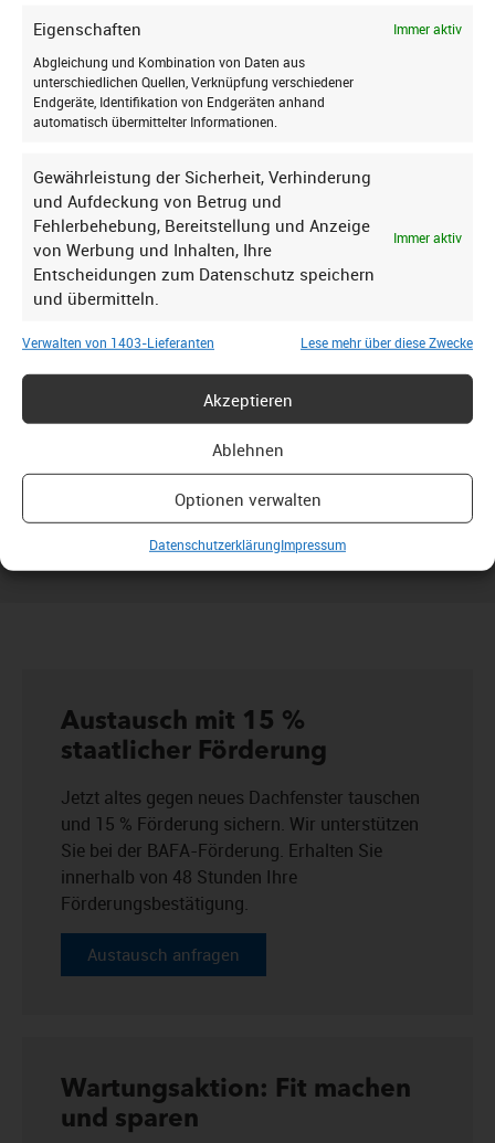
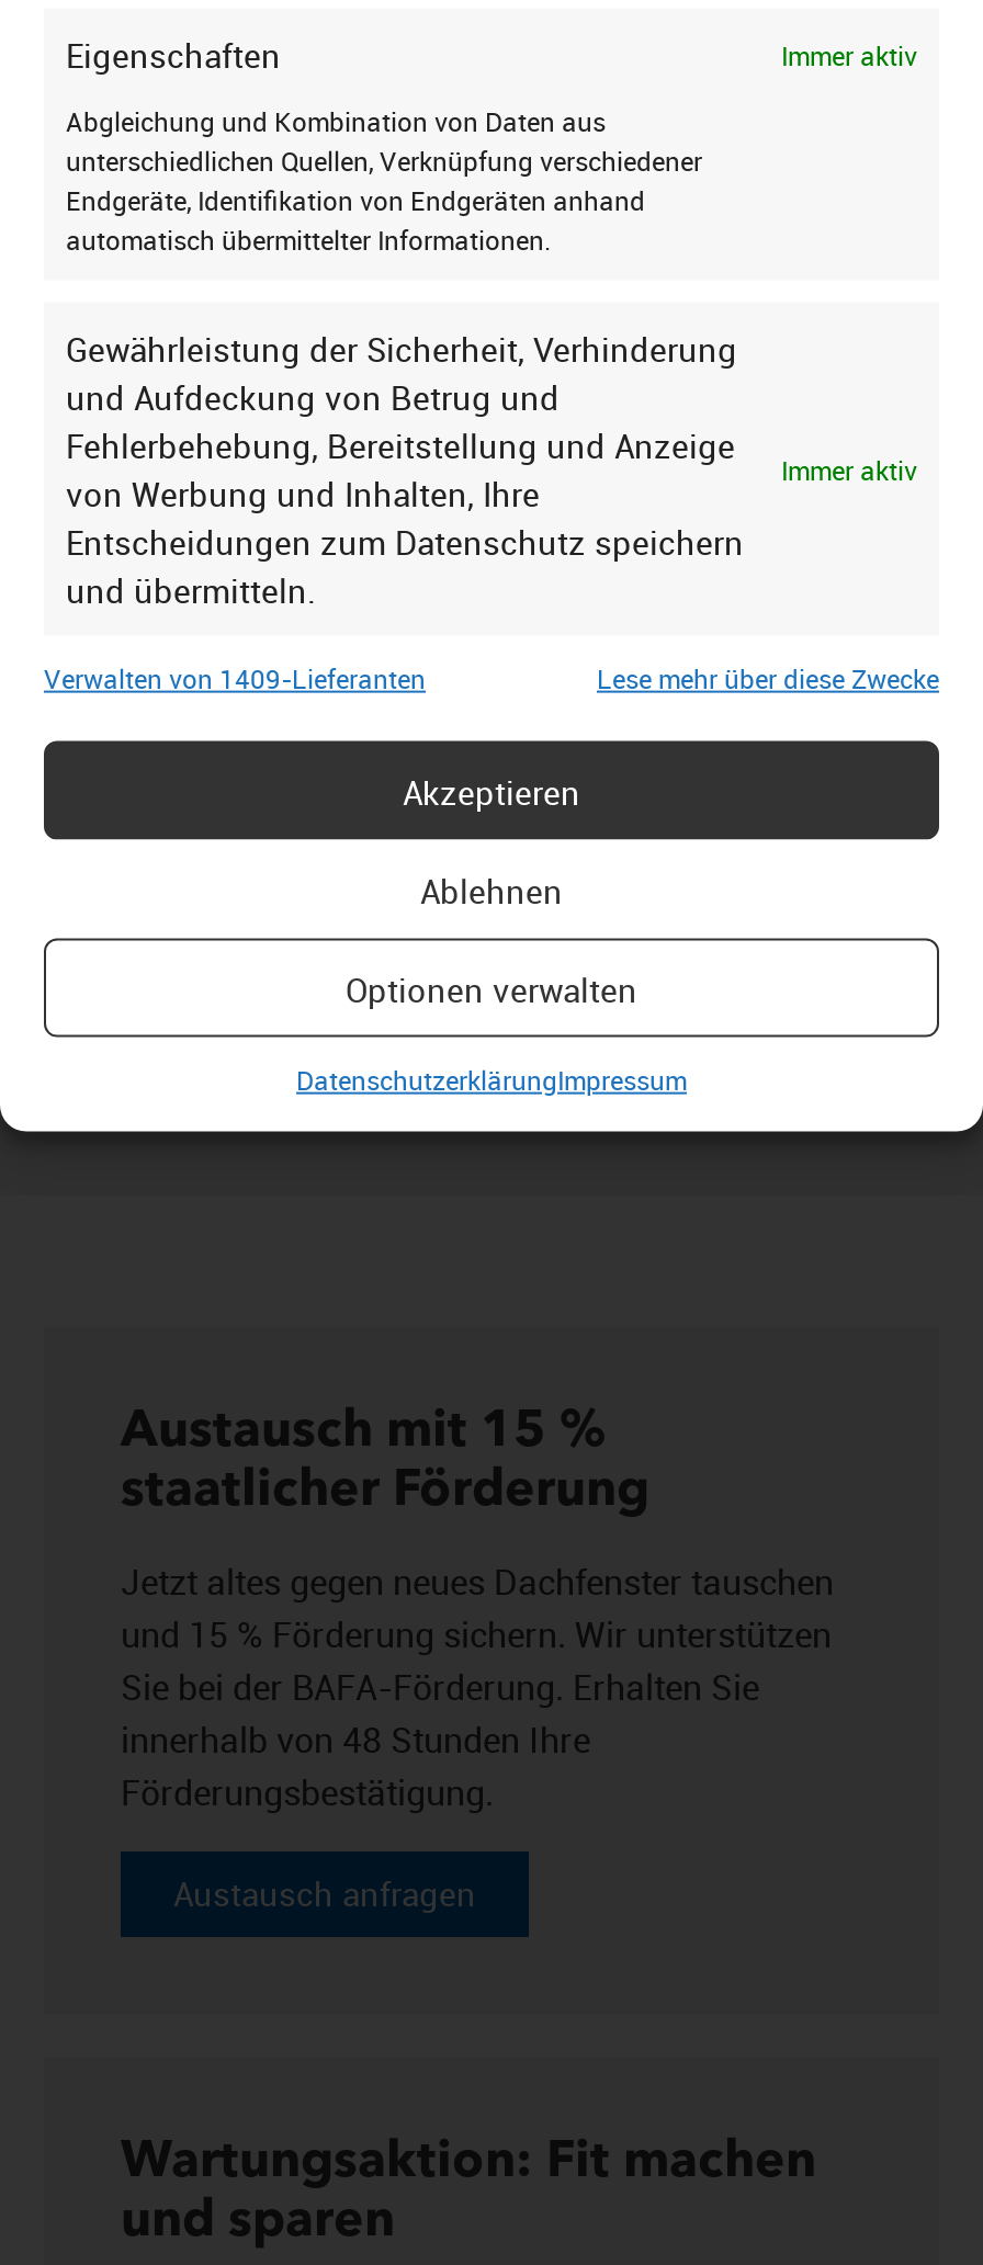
- Verwalten von 1403-Lieferanten
+ Verwalten von 1409-Lieferanten
